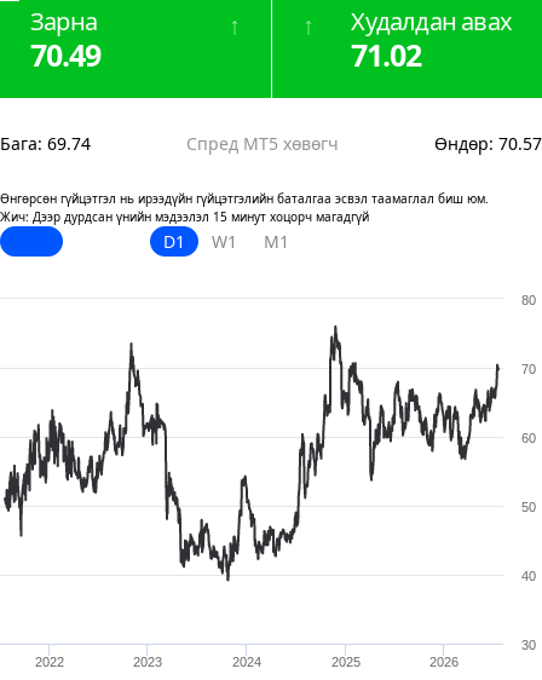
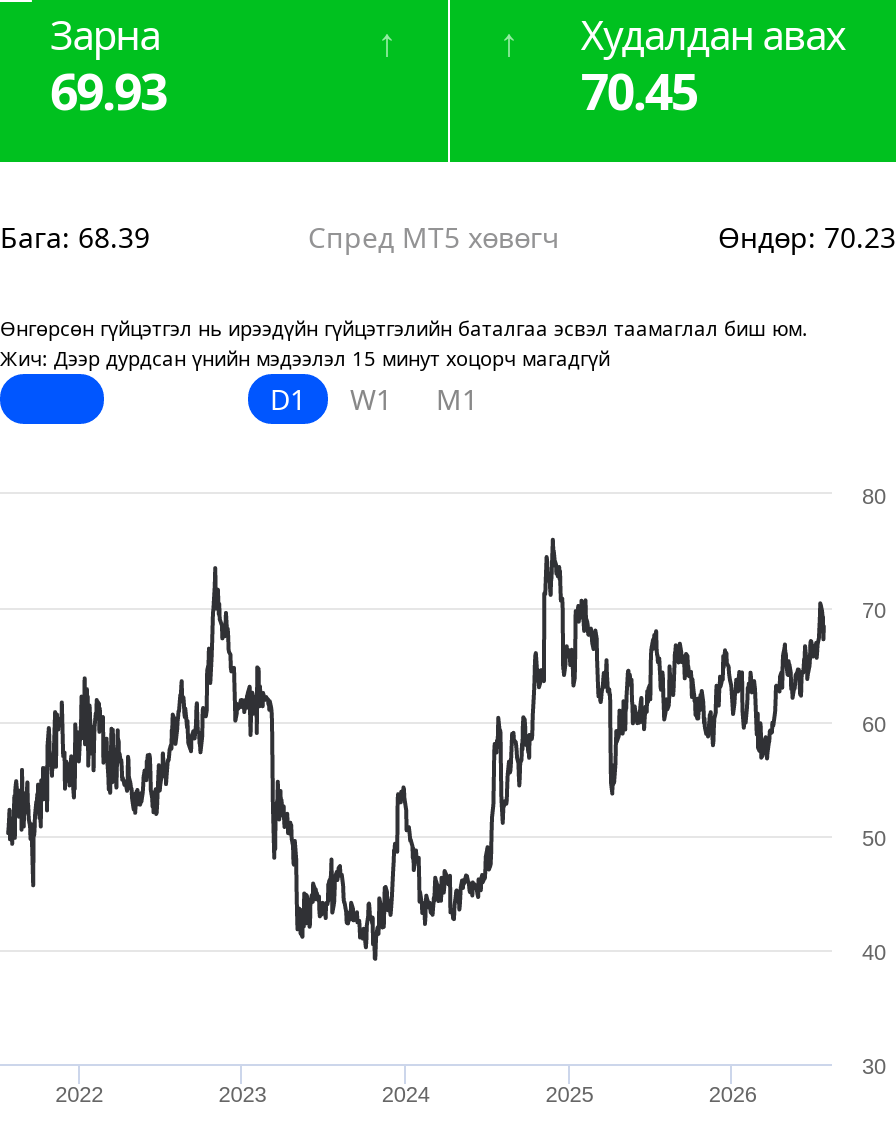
- 70.49
+ 69.93

- 71.02
+ 70.45

- Бага: 69.74
+ Бага: 68.39

- Өндөр: 70.57
+ Өндөр: 70.23
